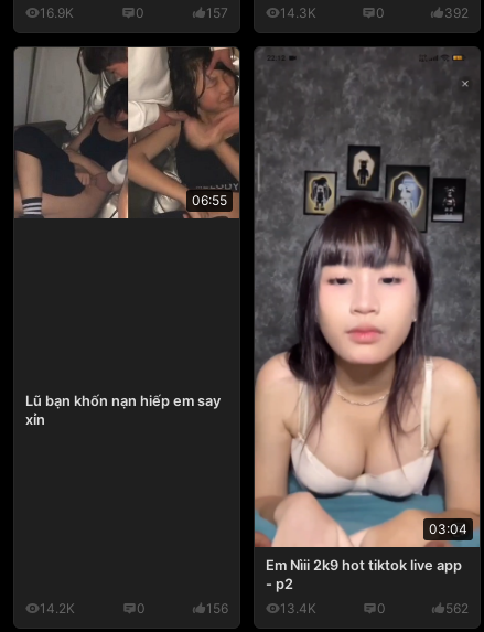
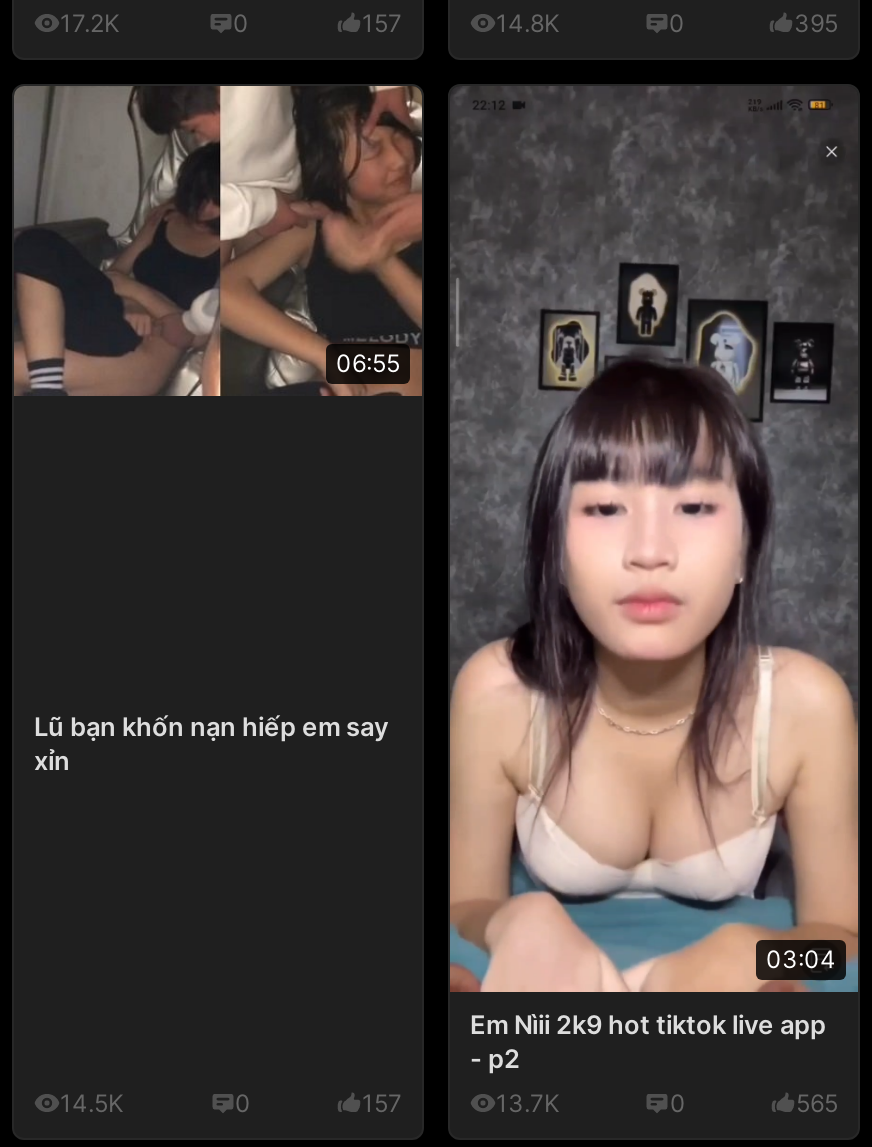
- 16.9K
+ 17.2K

- 14.3K
+ 14.8K

- 392
+ 395

- 14.2K
+ 14.5K

- 156
+ 157

- 13.4K
+ 13.7K

- 562
+ 565
